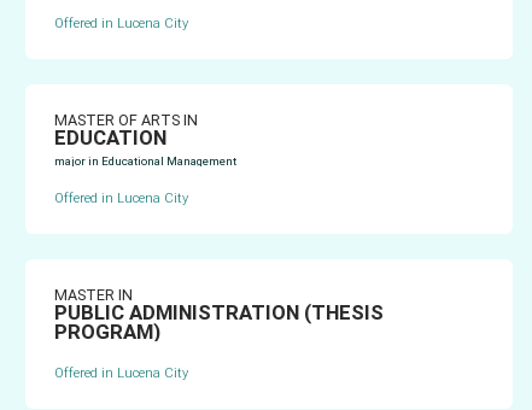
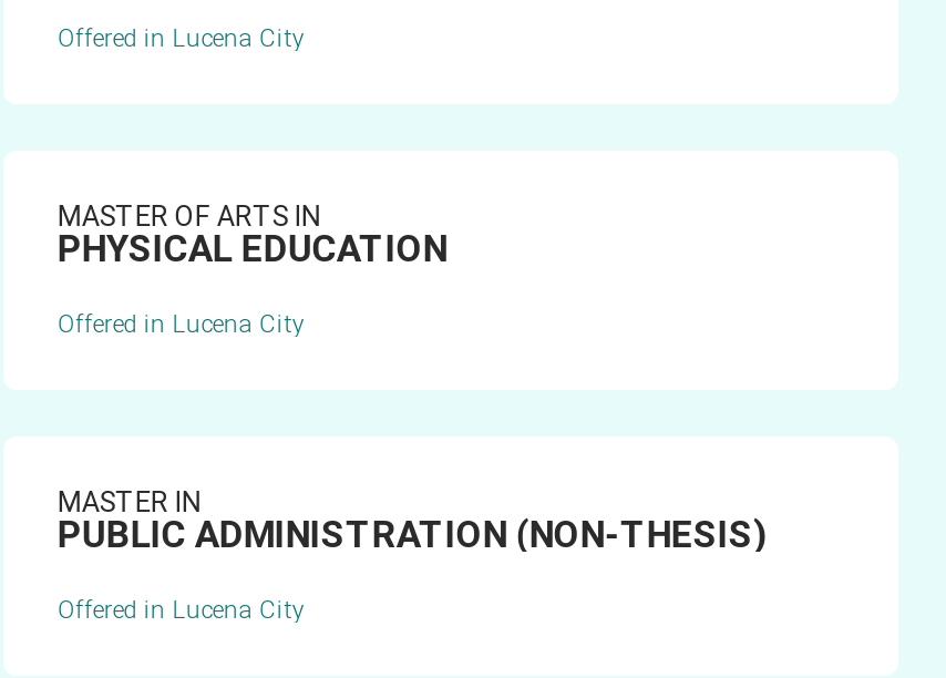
- EDUCATION
- major in Educational Management
+ PHYSICAL EDUCATION

- PUBLIC ADMINISTRATION (THESIS
- PROGRAM)
+ PUBLIC ADMINISTRATION (NON-THESIS)
